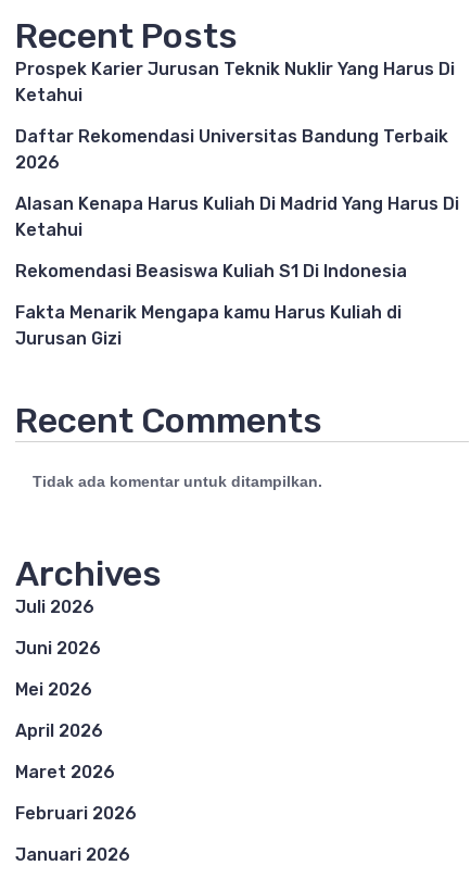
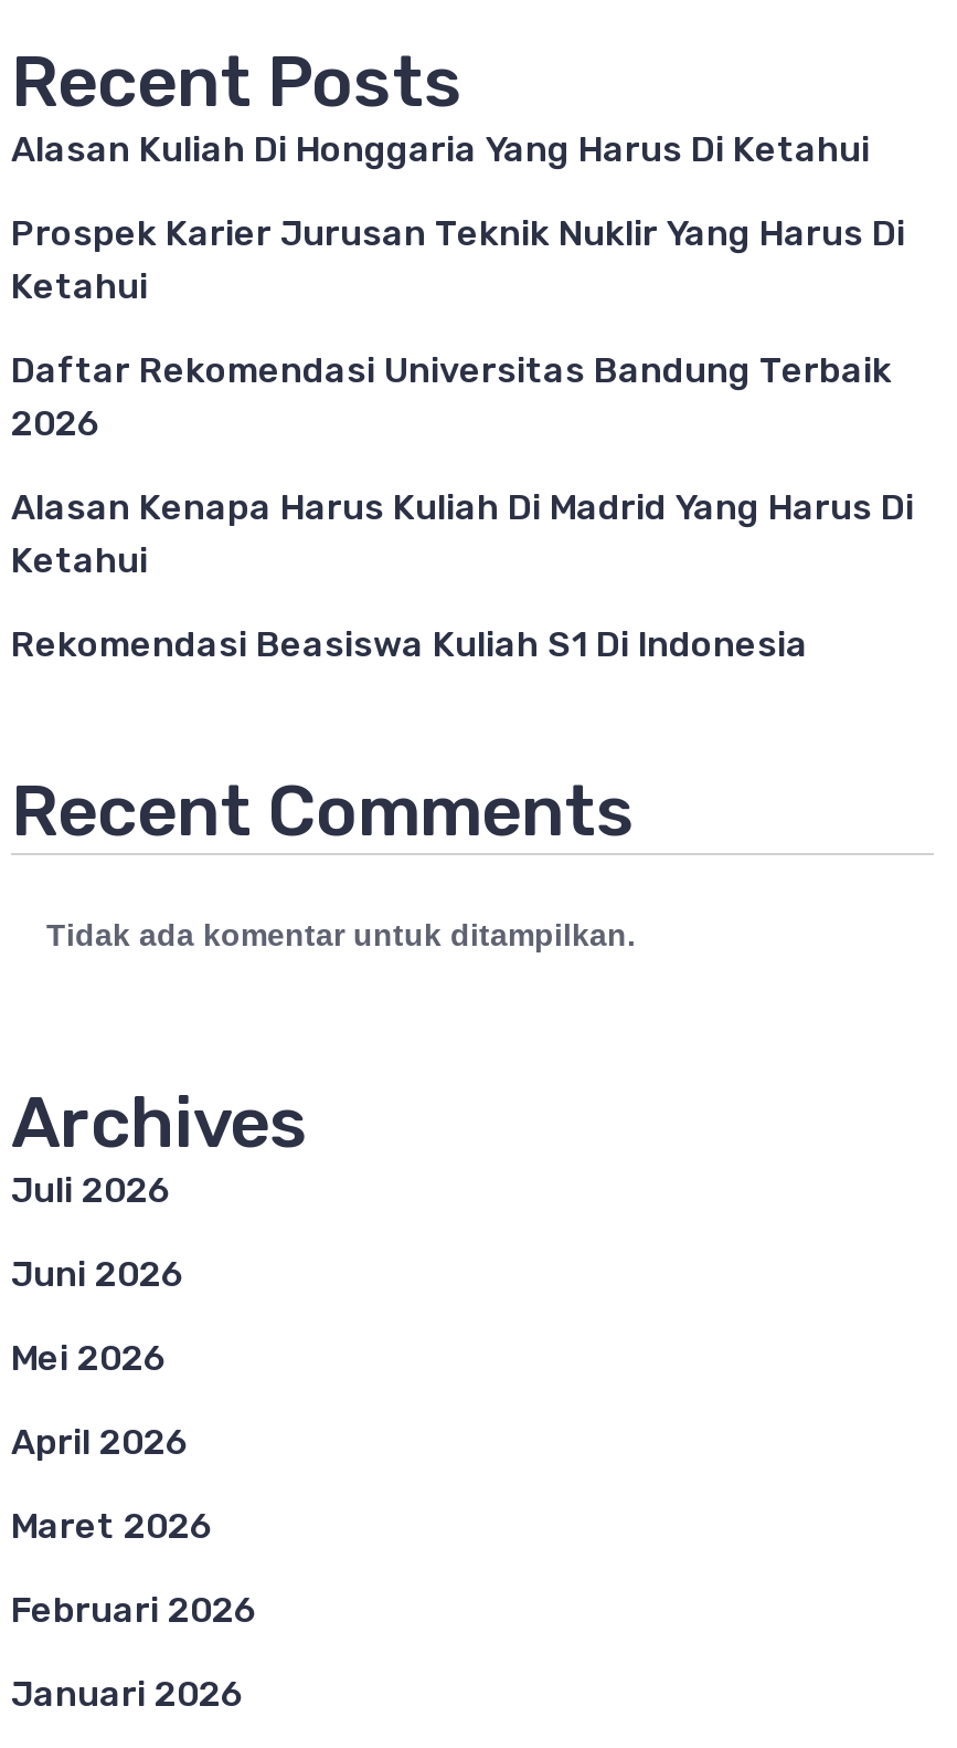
+ Alasan Kuliah Di Honggaria Yang Harus Di Ketahui

moved down: Prospek Karier Jurusan Teknik Nuklir Yang Harus Di | Ketahui | Daftar Rekomendasi Universitas Bandung Terbaik | 2026 | Alasan Kenapa Harus Kuliah Di Madrid Yang Harus Di | Ketahui | Rekomendasi Beasiswa Kuliah S1 Di Indonesia

- Fakta Menarik Mengapa kamu Harus Kuliah di
- Jurusan Gizi
